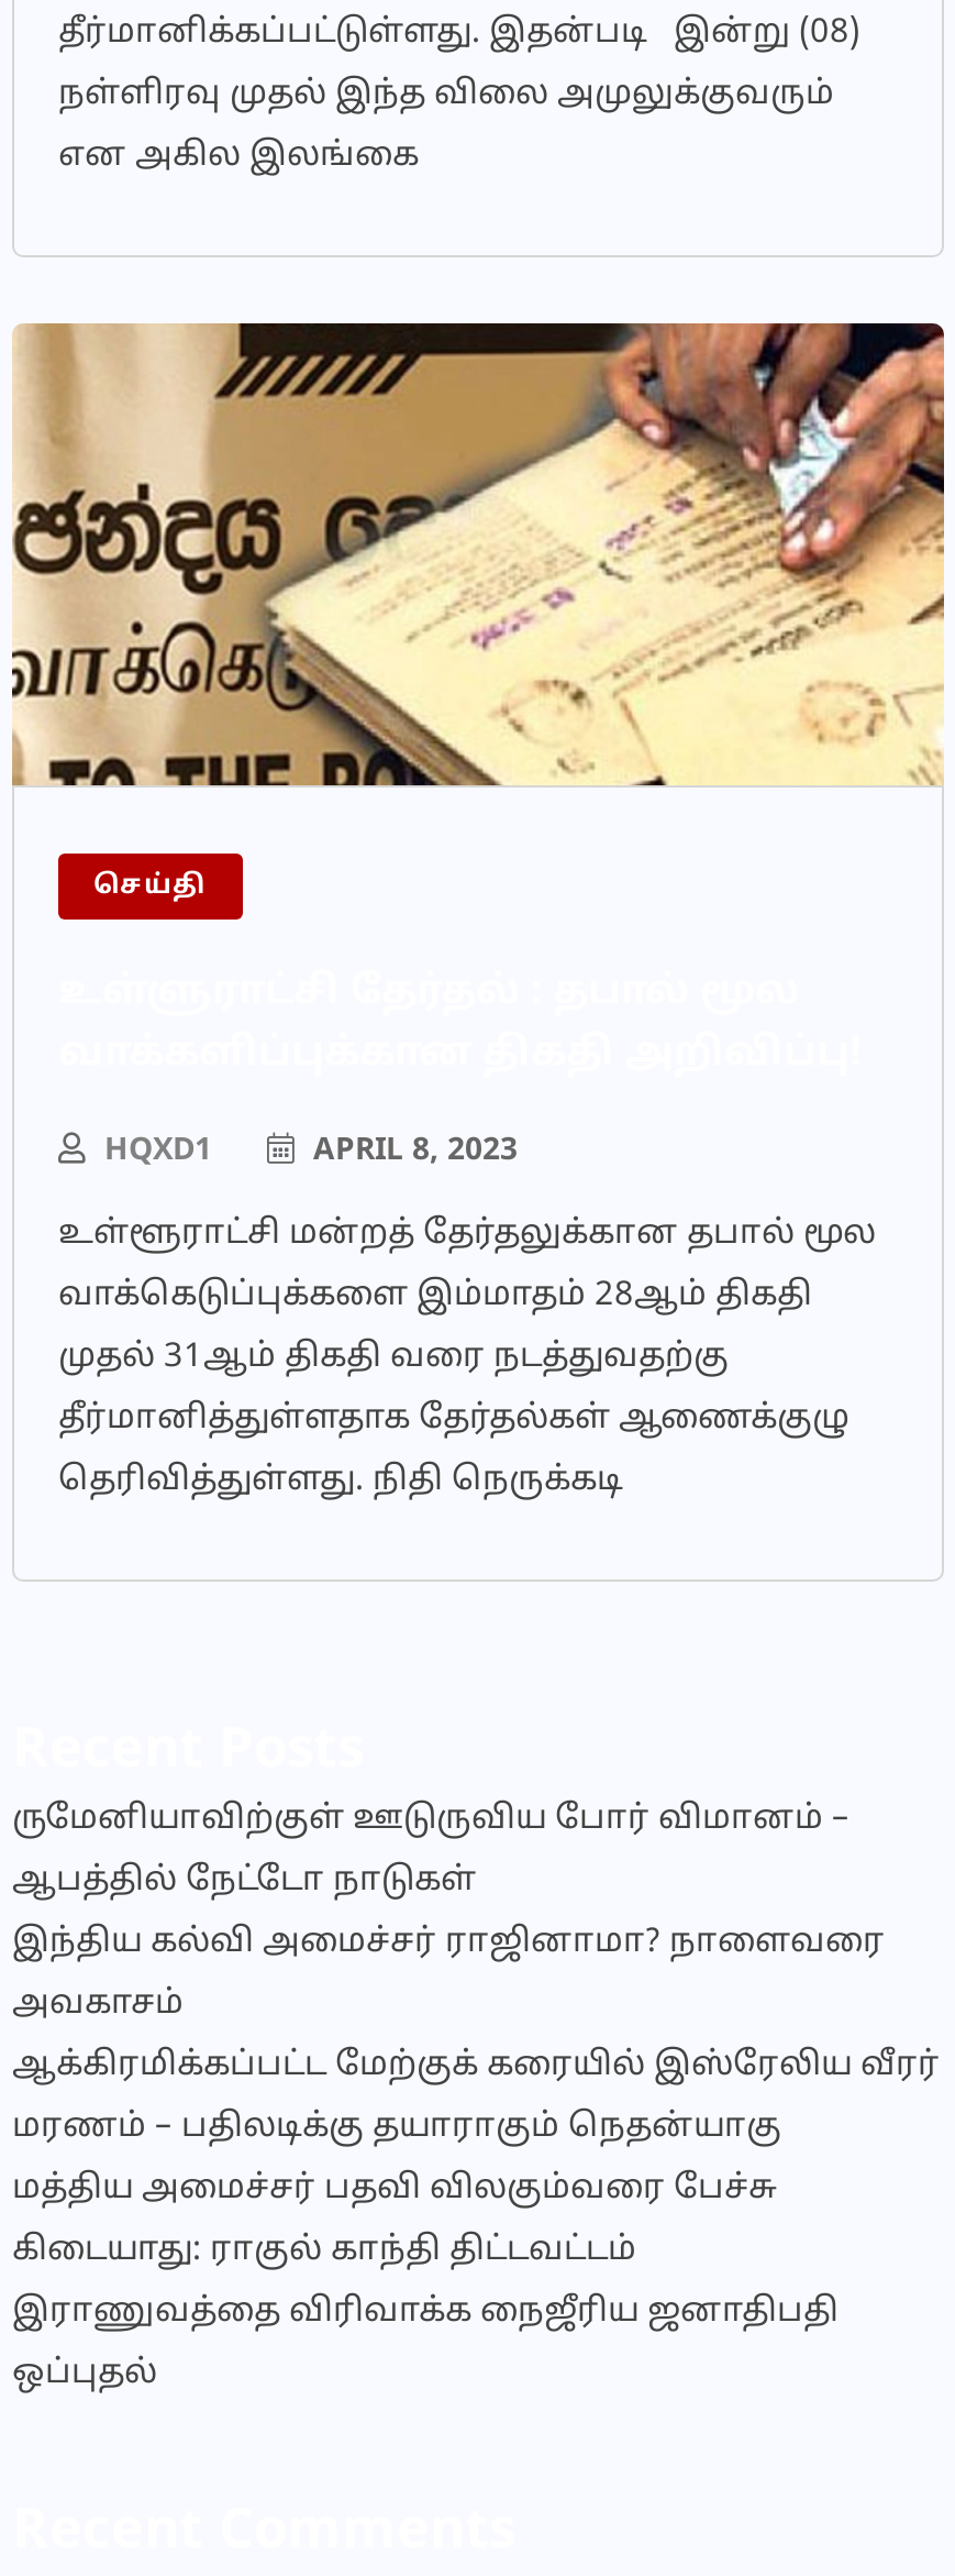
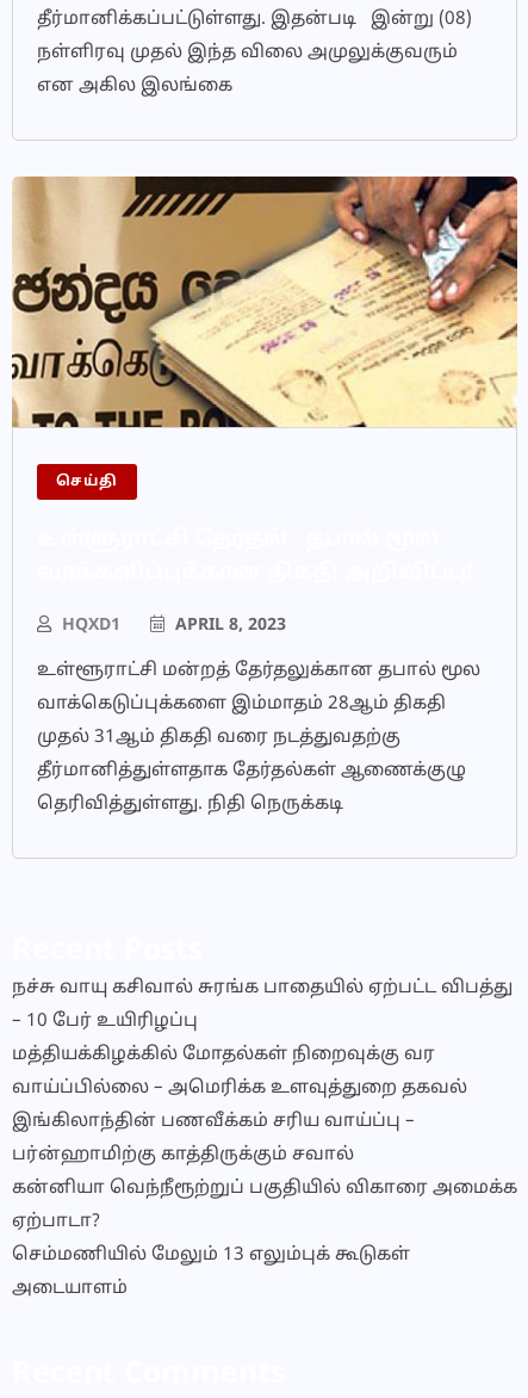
- ருமேனியாவிற்குள் ஊடுருவிய போர் விமானம் –
+ நச்சு வாயு கசிவால் சுரங்க பாதையில் ஏற்பட்ட விபத்து

- ஆபத்தில் நேட்டோ நாடுகள்
+ – 10 பேர் உயிரிழப்பு

- இந்திய கல்வி அமைச்சர் ராஜினாமா? நாளைவரை
+ மத்தியக்கிழக்கில் மோதல்கள் நிறைவுக்கு வர

- அவகாசம்
+ வாய்ப்பில்லை – அமெரிக்க உளவுத்துறை தகவல்

- ஆக்கிரமிக்கப்பட்ட மேற்குக் கரையில் இஸ்ரேலிய வீரர்
+ இங்கிலாந்தின் பணவீக்கம் சரிய வாய்ப்பு –

- மரணம் – பதிலடிக்கு தயாராகும் நெதன்யாகு
+ பர்ன்ஹாமிற்கு காத்திருக்கும் சவால்

- மத்திய அமைச்சர் பதவி விலகும்வரை பேச்சு
+ கன்னியா வெந்நீரூற்றுப் பகுதியில் விகாரை அமைக்க

- கிடையாது: ராகுல் காந்தி திட்டவட்டம்
+ ஏற்பாடா?

- இராணுவத்தை விரிவாக்க நைஜீரிய ஜனாதிபதி
+ செம்மணியில் மேலும் 13 எலும்புக் கூடுகள்

- ஒப்புதல்
+ அடையாளம்
